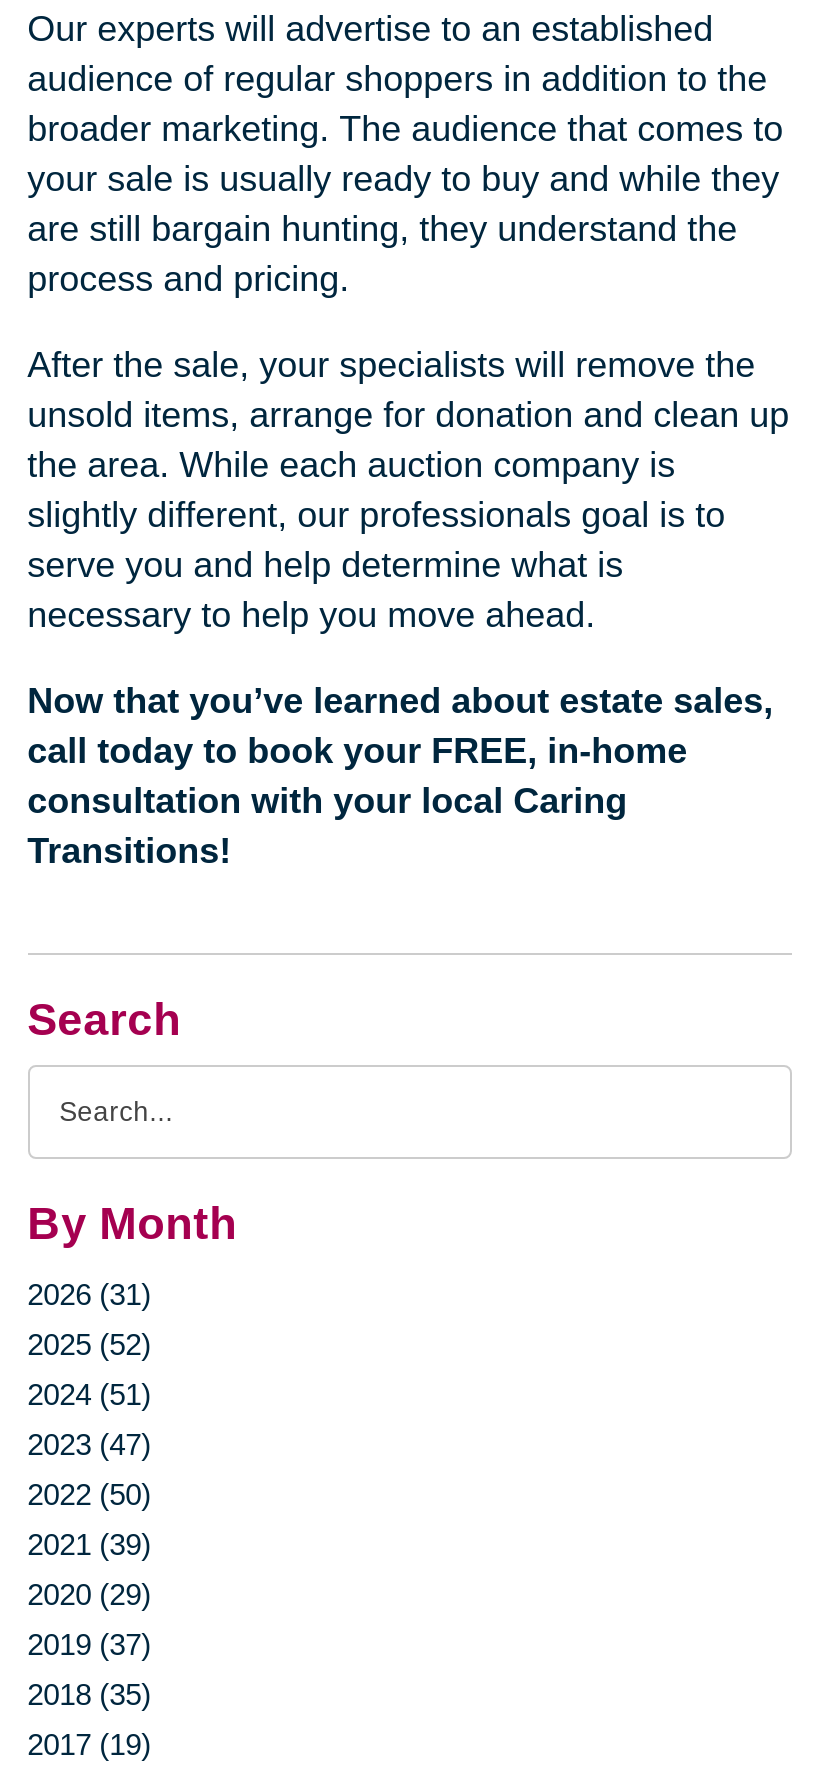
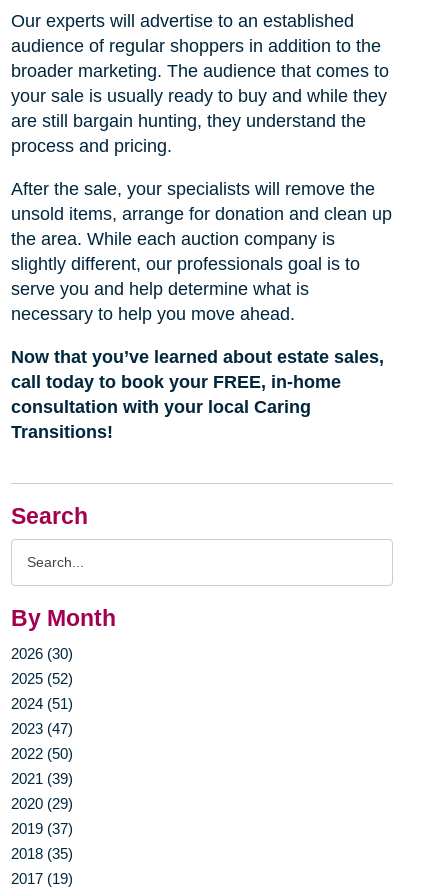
- 2026 (31)
+ 2026 (30)
